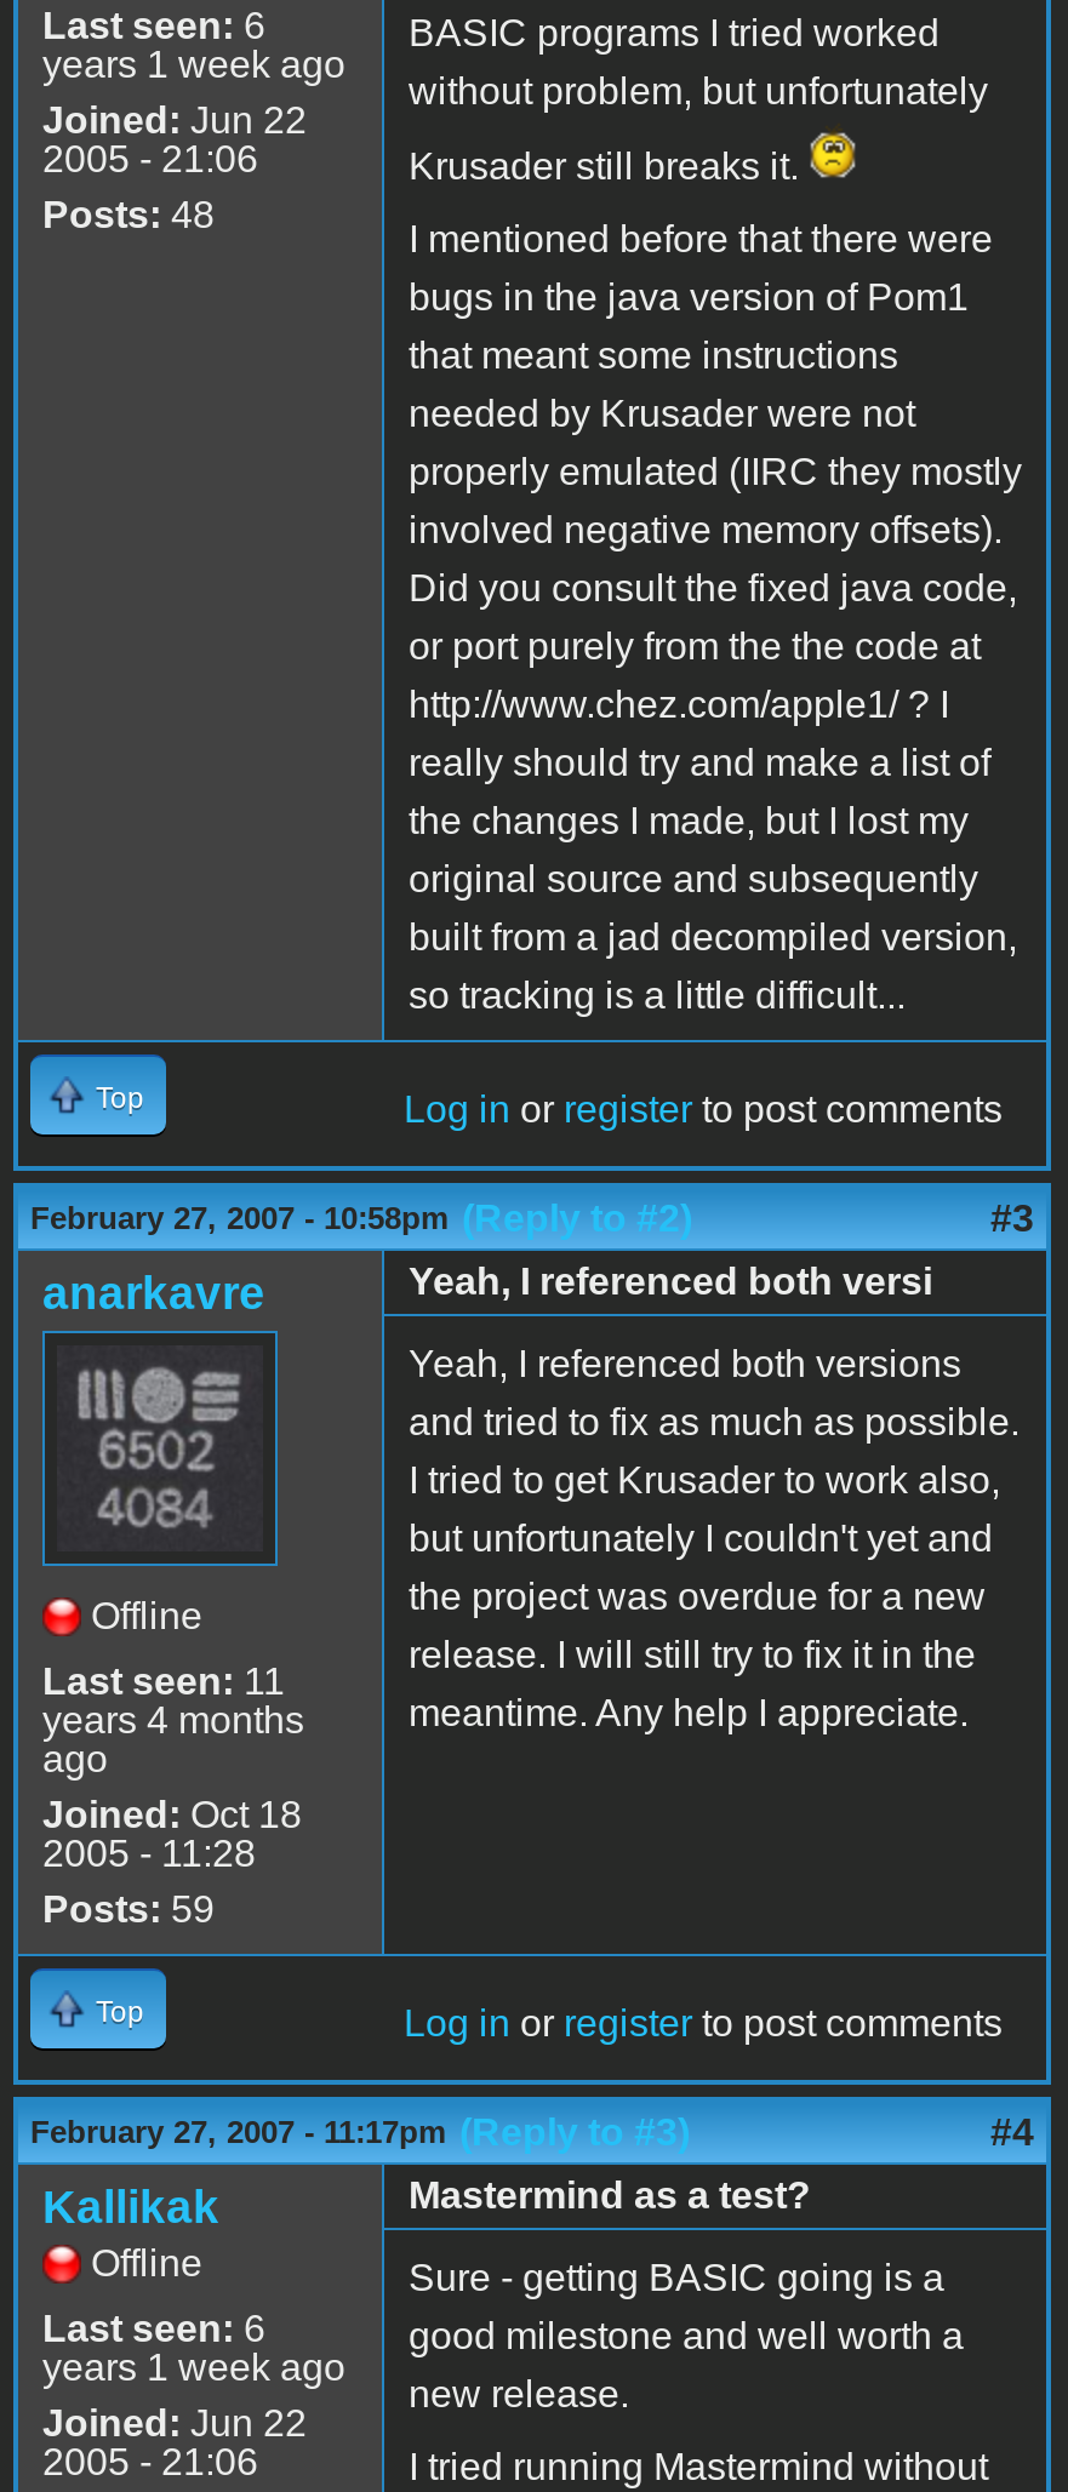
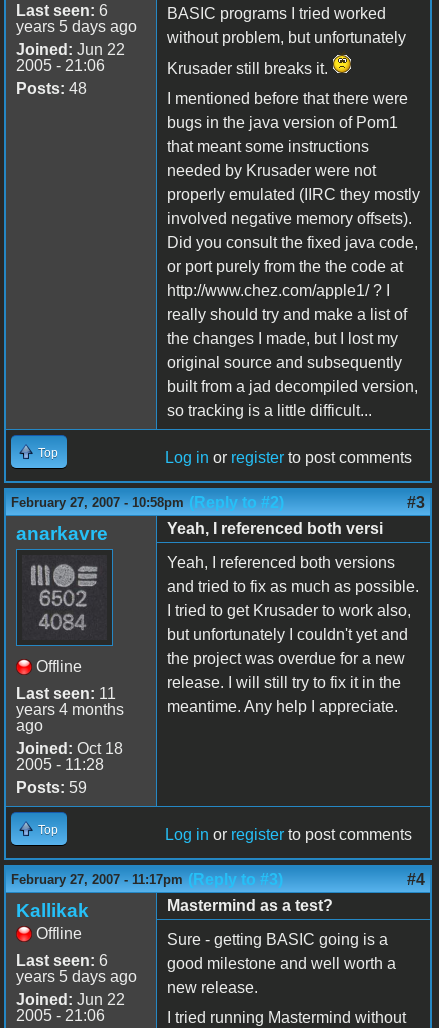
- years 1 week ago
+ years 5 days ago

- years 1 week ago
+ years 5 days ago
